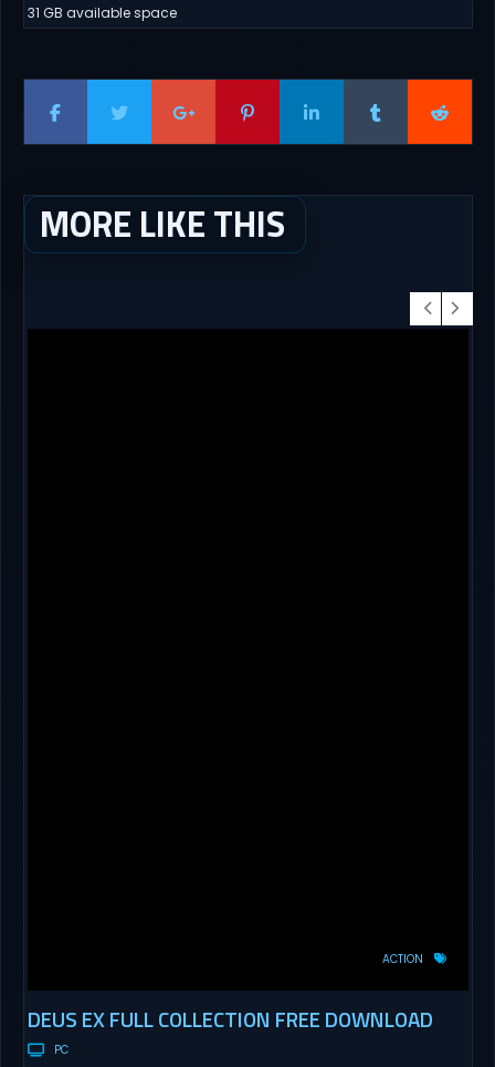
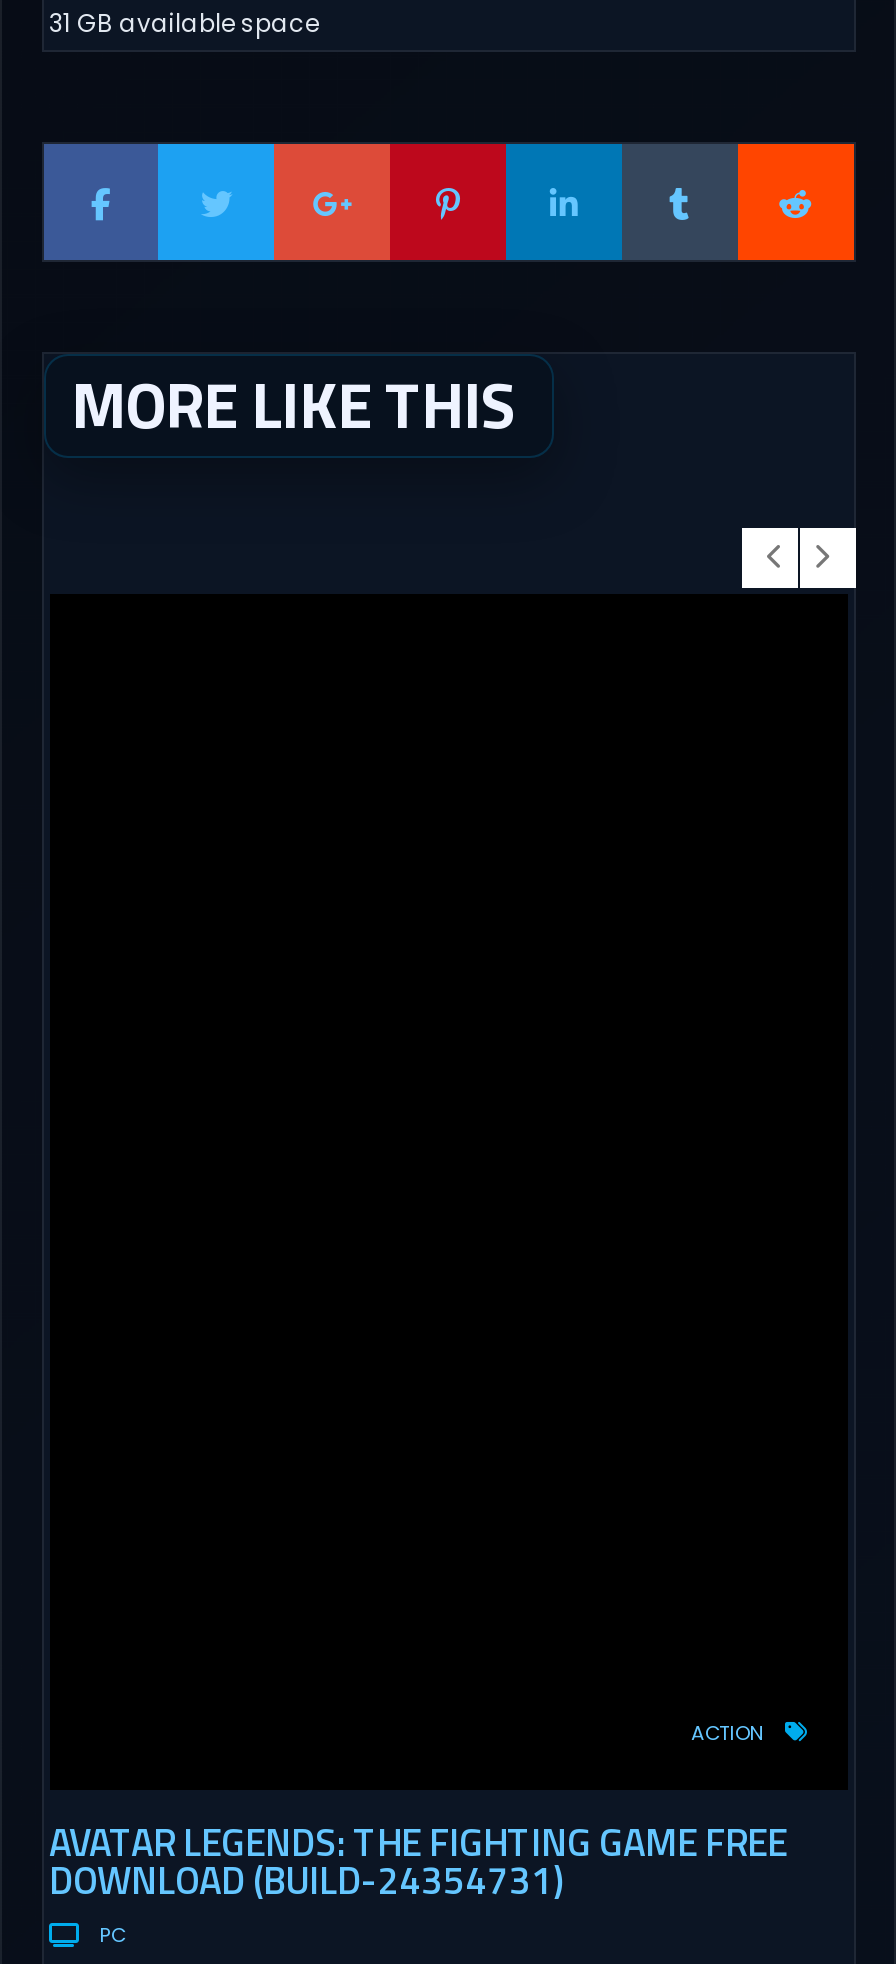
- DEUS EX FULL COLLECTION FREE DOWNLOAD
+ AVATAR LEGENDS: THE FIGHTING GAME FREE
+ DOWNLOAD (BUILD-24354731)
